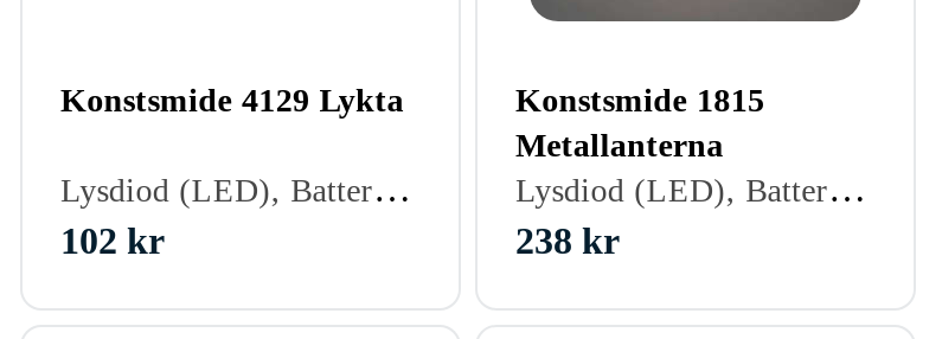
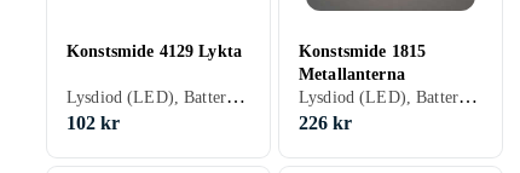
- 238 kr
+ 226 kr
